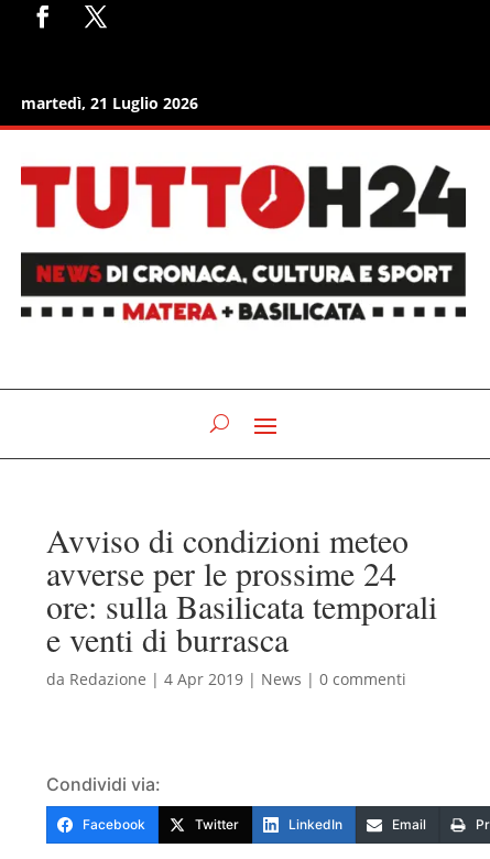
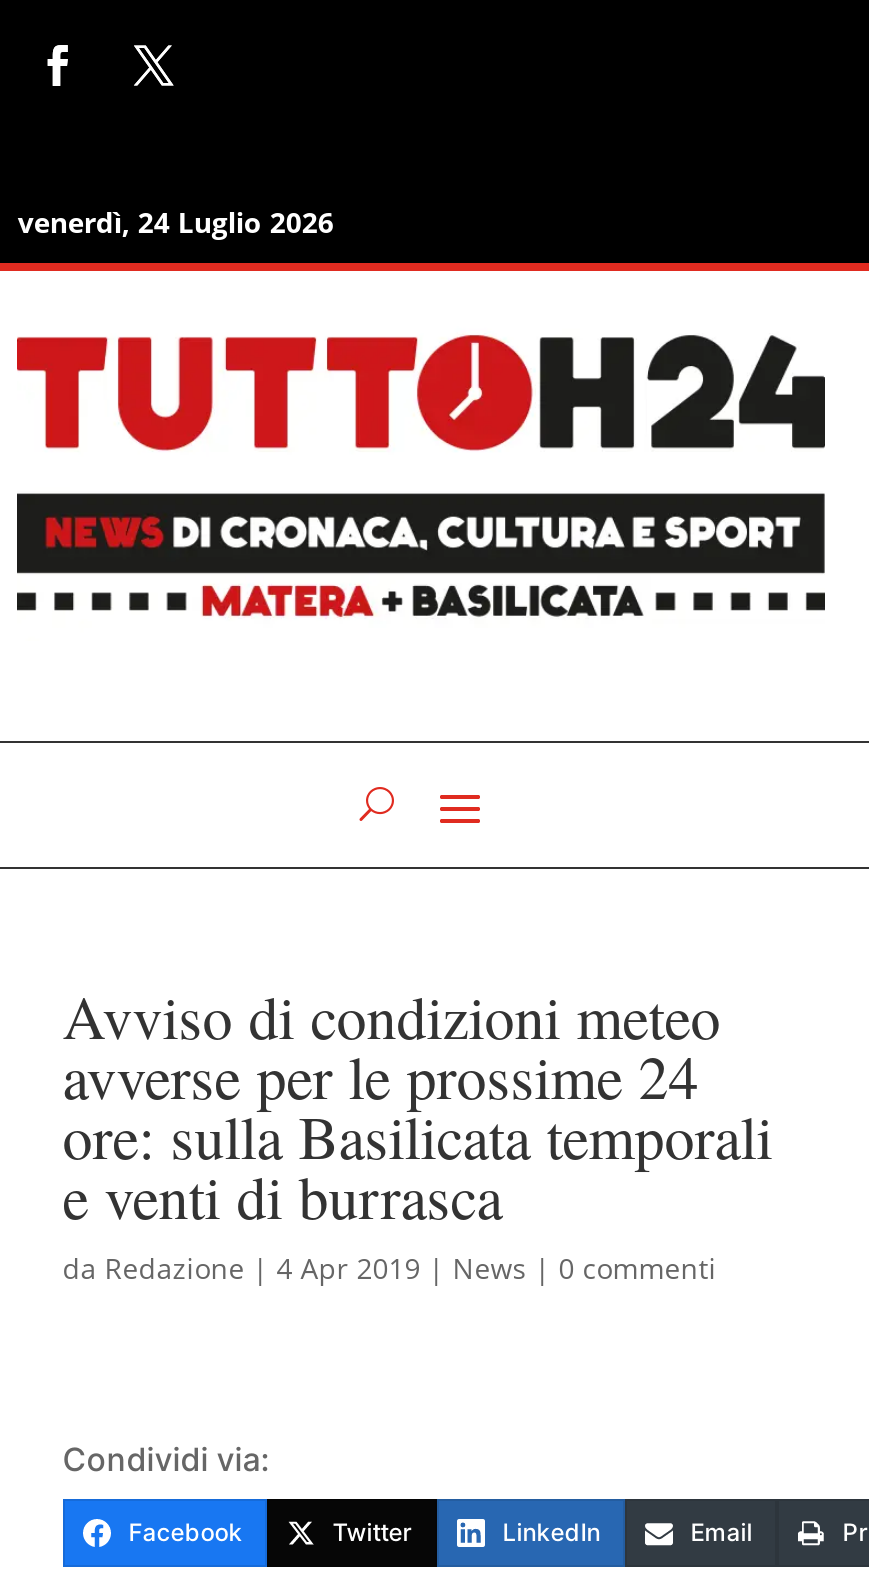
- martedì, 21 Luglio 2026
+ venerdì, 24 Luglio 2026
